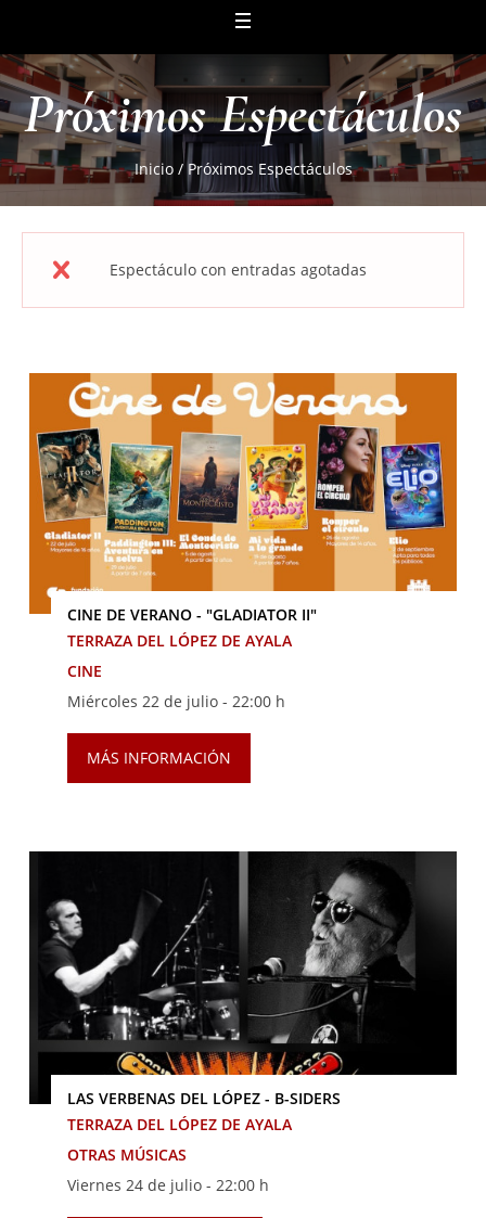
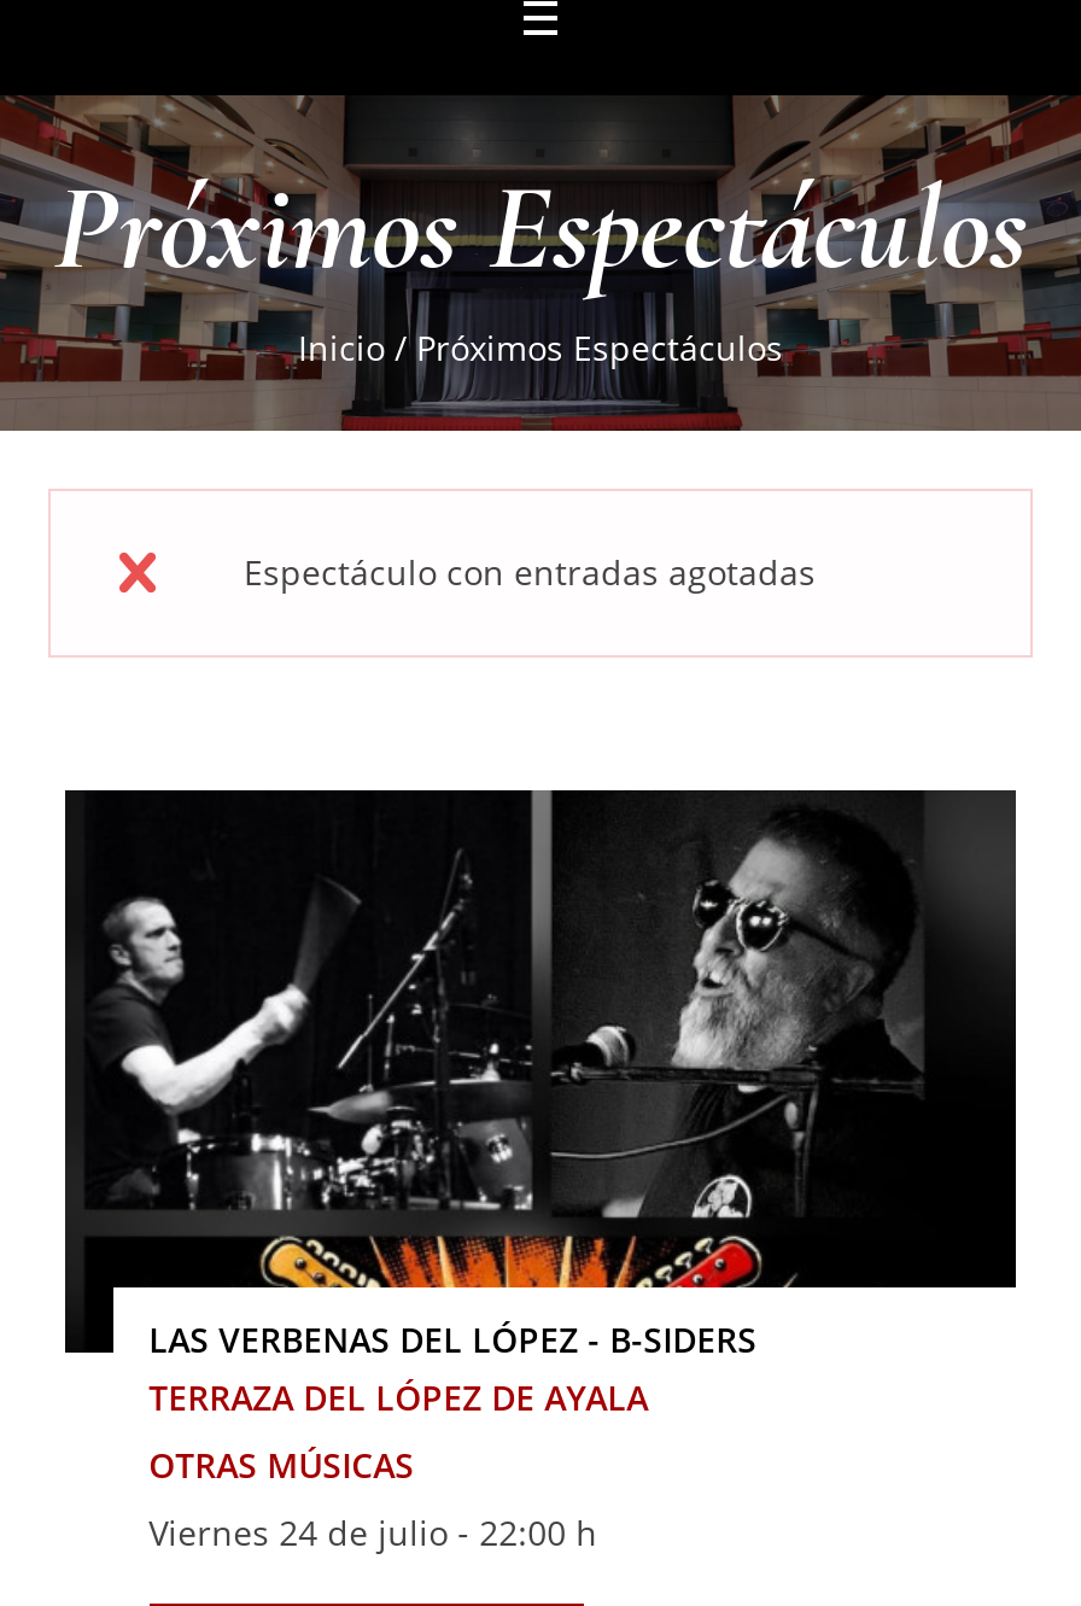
- [image]
- CINE DE VERANO - "GLADIATOR II"
- TERRAZA DEL LÓPEZ DE AYALA
- CINE
- Miércoles 22 de julio - 22:00 h
- MÁS INFORMACIÓN
